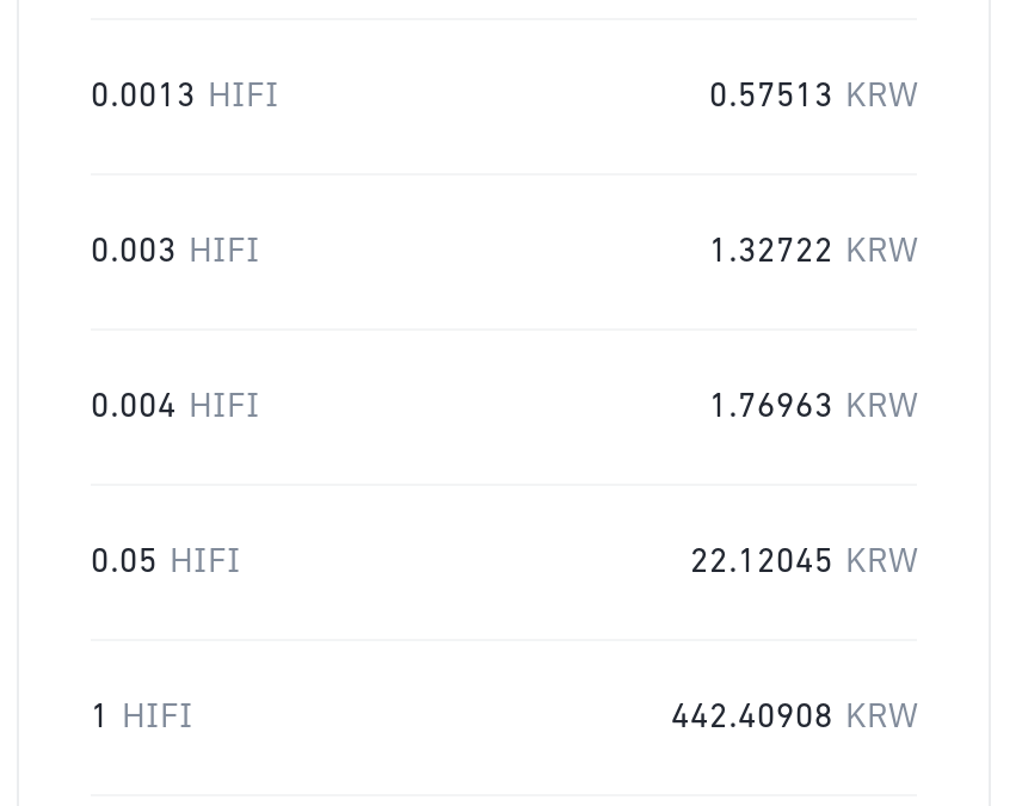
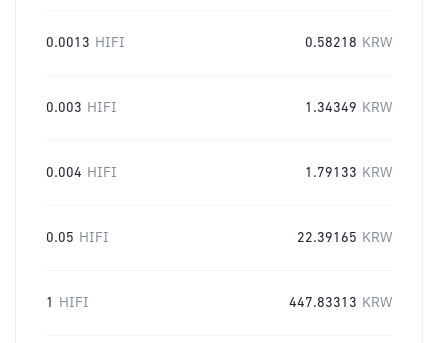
- 0.57513 KRW
+ 0.58218 KRW

- 1.32722 KRW
+ 1.34349 KRW

- 1.76963 KRW
+ 1.79133 KRW

- 22.12045 KRW
+ 22.39165 KRW

- 442.40908 KRW
+ 447.83313 KRW
